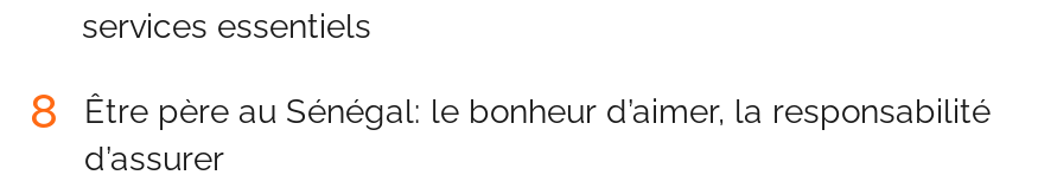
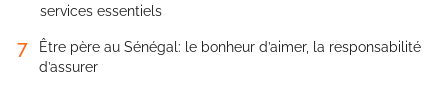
- 8 Être père au Sénégal: le bonheur d’aimer, la responsabilité
+ 7 Être père au Sénégal: le bonheur d’aimer, la responsabilité
